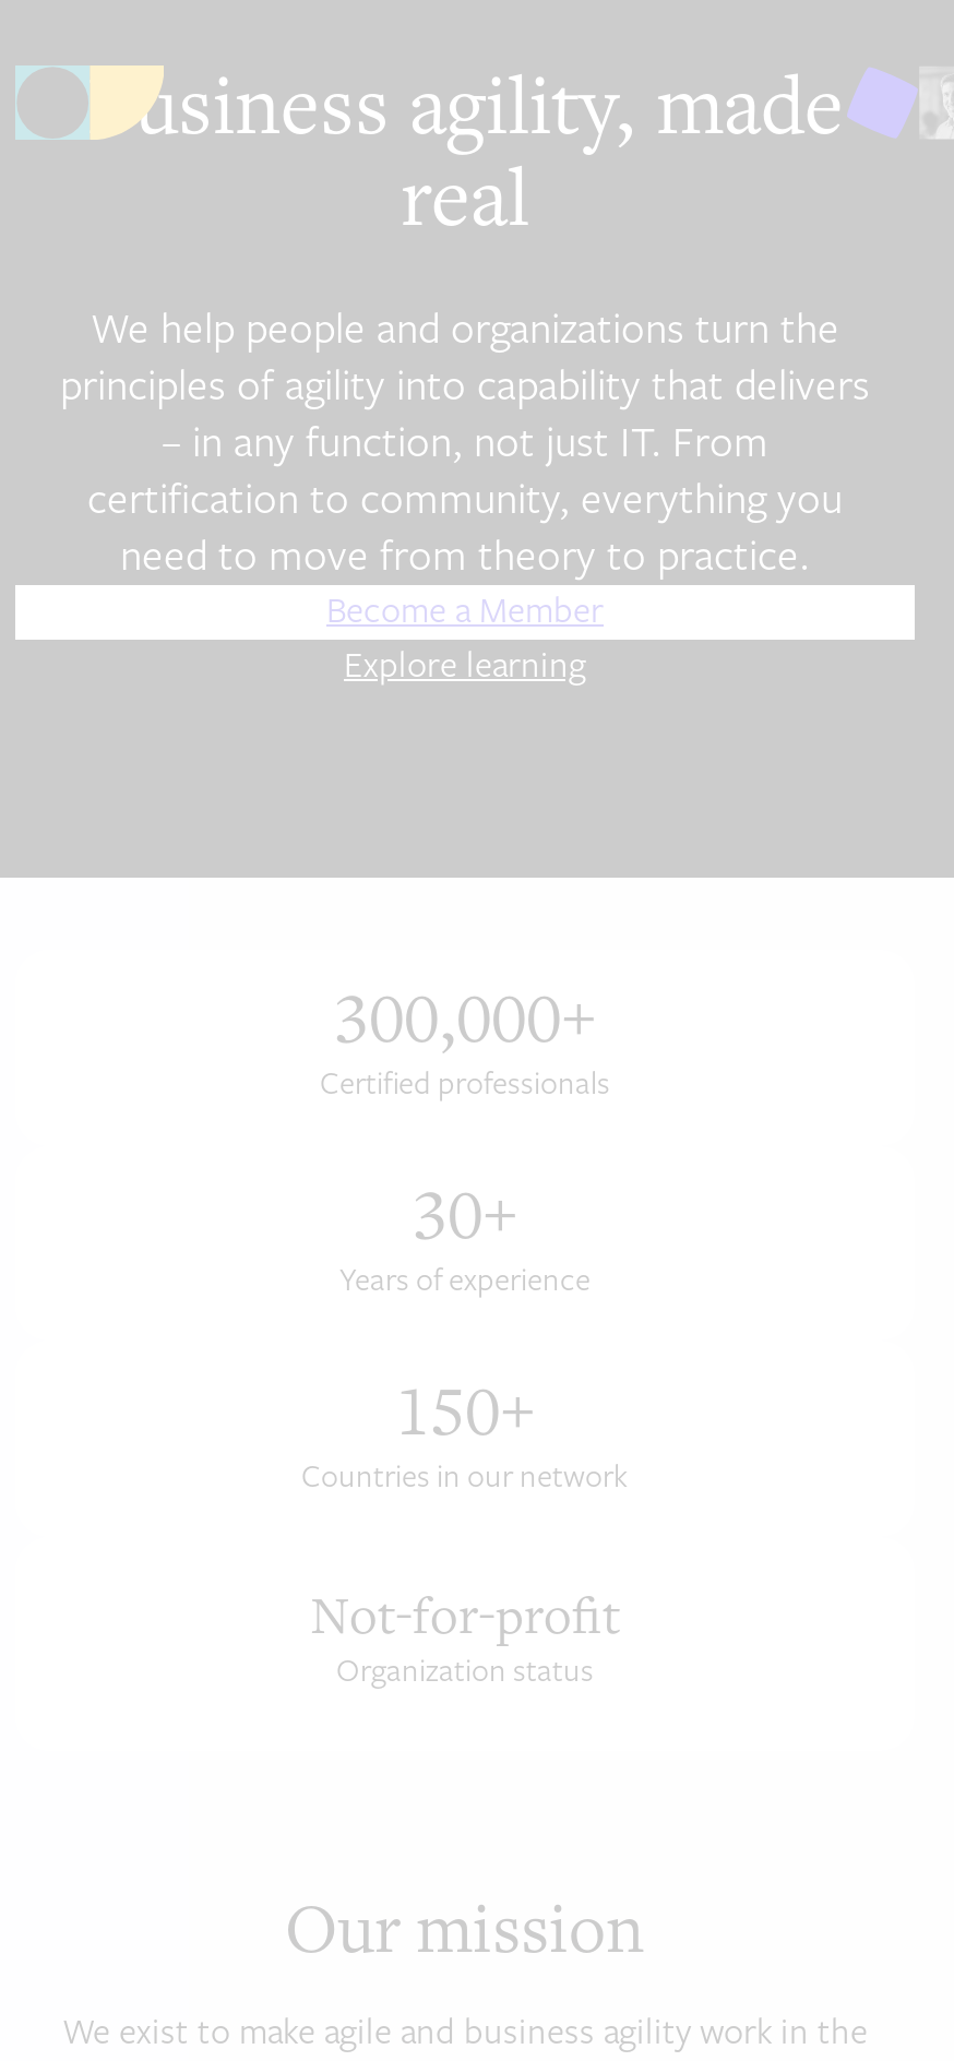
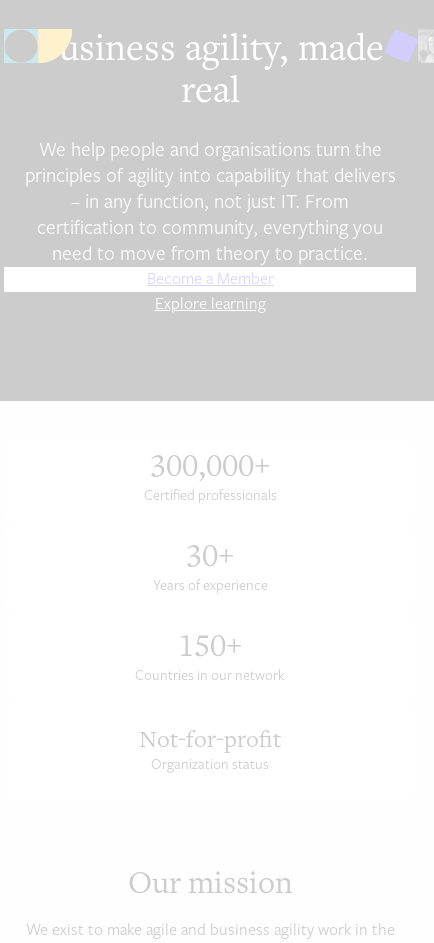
- We help people and organizations turn the
+ We help people and organisations turn the
